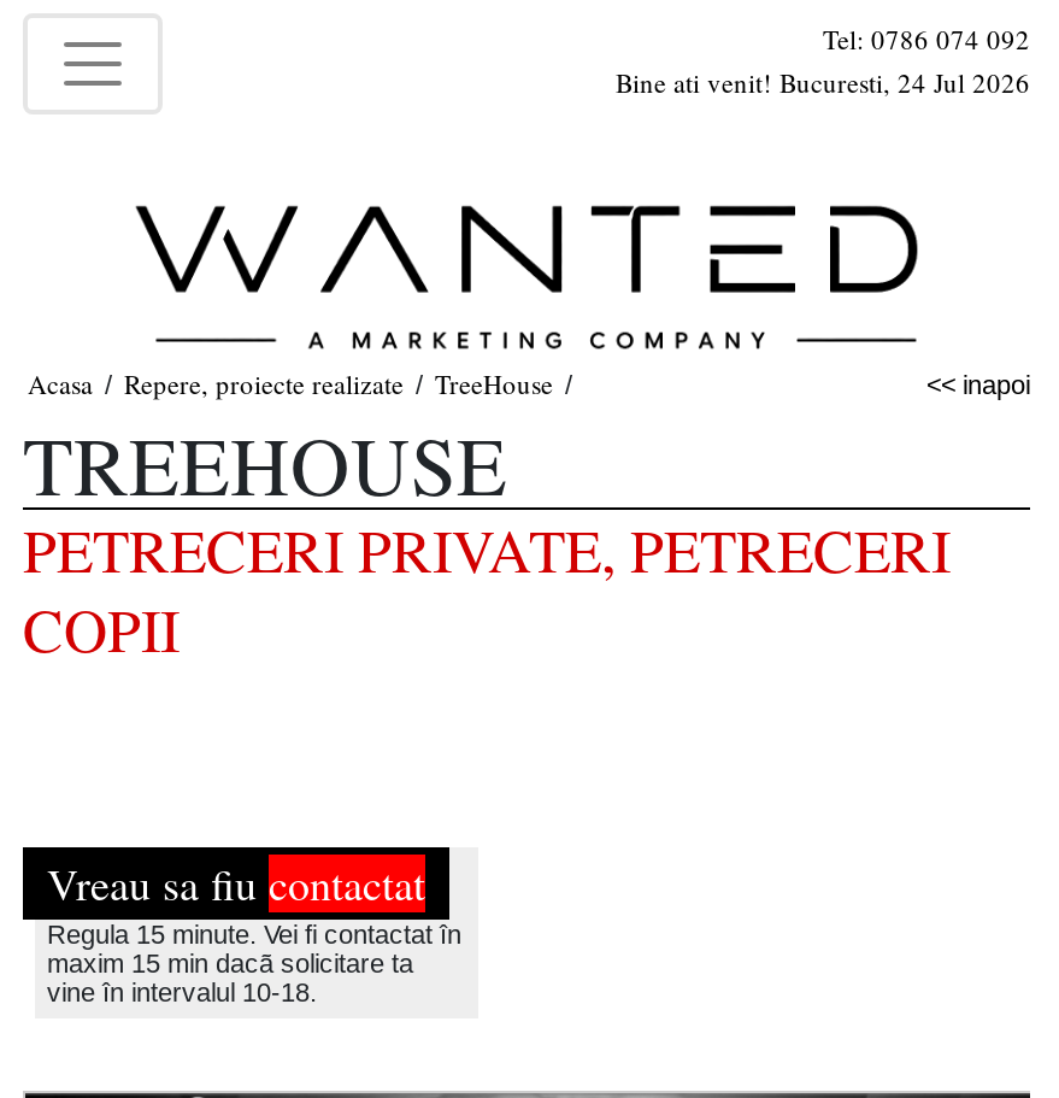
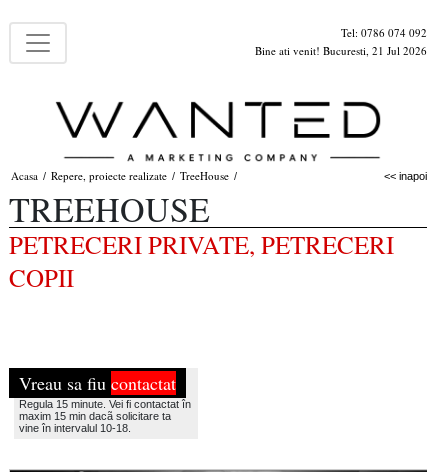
- Bine ati venit! Bucuresti, 24 Jul 2026
+ Bine ati venit! Bucuresti, 21 Jul 2026
